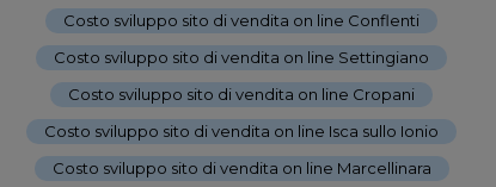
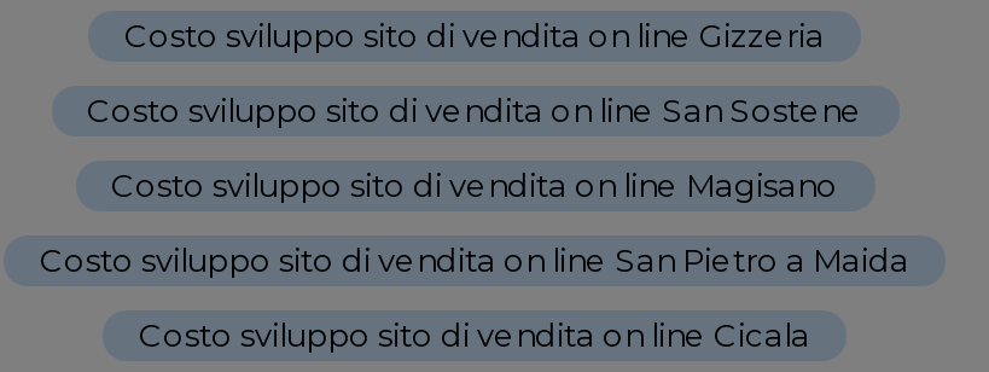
- Costo sviluppo sito di vendita on line Conflenti
+ Costo sviluppo sito di vendita on line Gizzeria

- Costo sviluppo sito di vendita on line Settingiano
+ Costo sviluppo sito di vendita on line San Sostene

- Costo sviluppo sito di vendita on line Cropani
+ Costo sviluppo sito di vendita on line Magisano

- Costo sviluppo sito di vendita on line Isca sullo Ionio
+ Costo sviluppo sito di vendita on line San Pietro a Maida

- Costo sviluppo sito di vendita on line Marcellinara
+ Costo sviluppo sito di vendita on line Cicala
